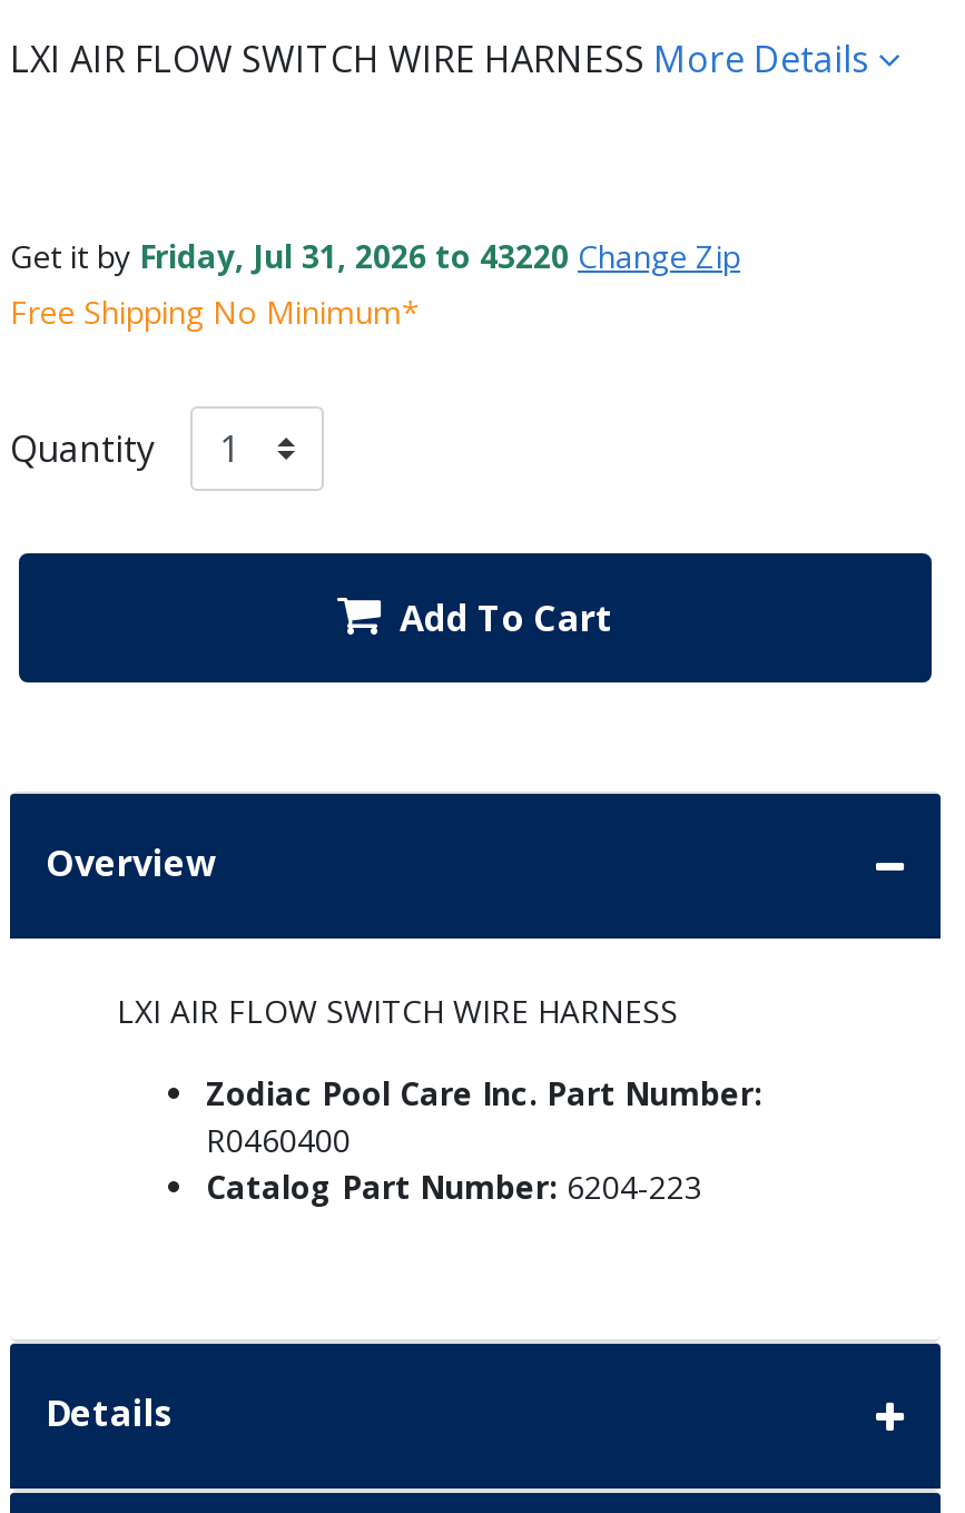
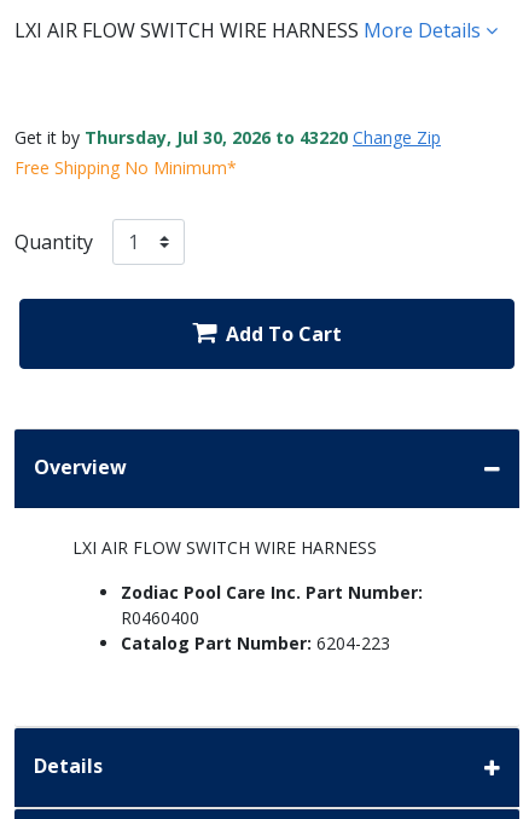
- Get it by Friday, Jul 31, 2026 to 43220 Change Zip
+ Get it by Thursday, Jul 30, 2026 to 43220 Change Zip
